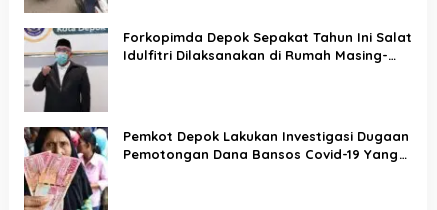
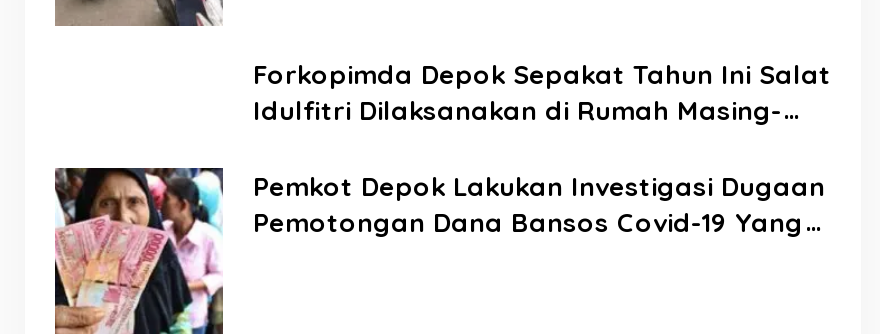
- [image]
